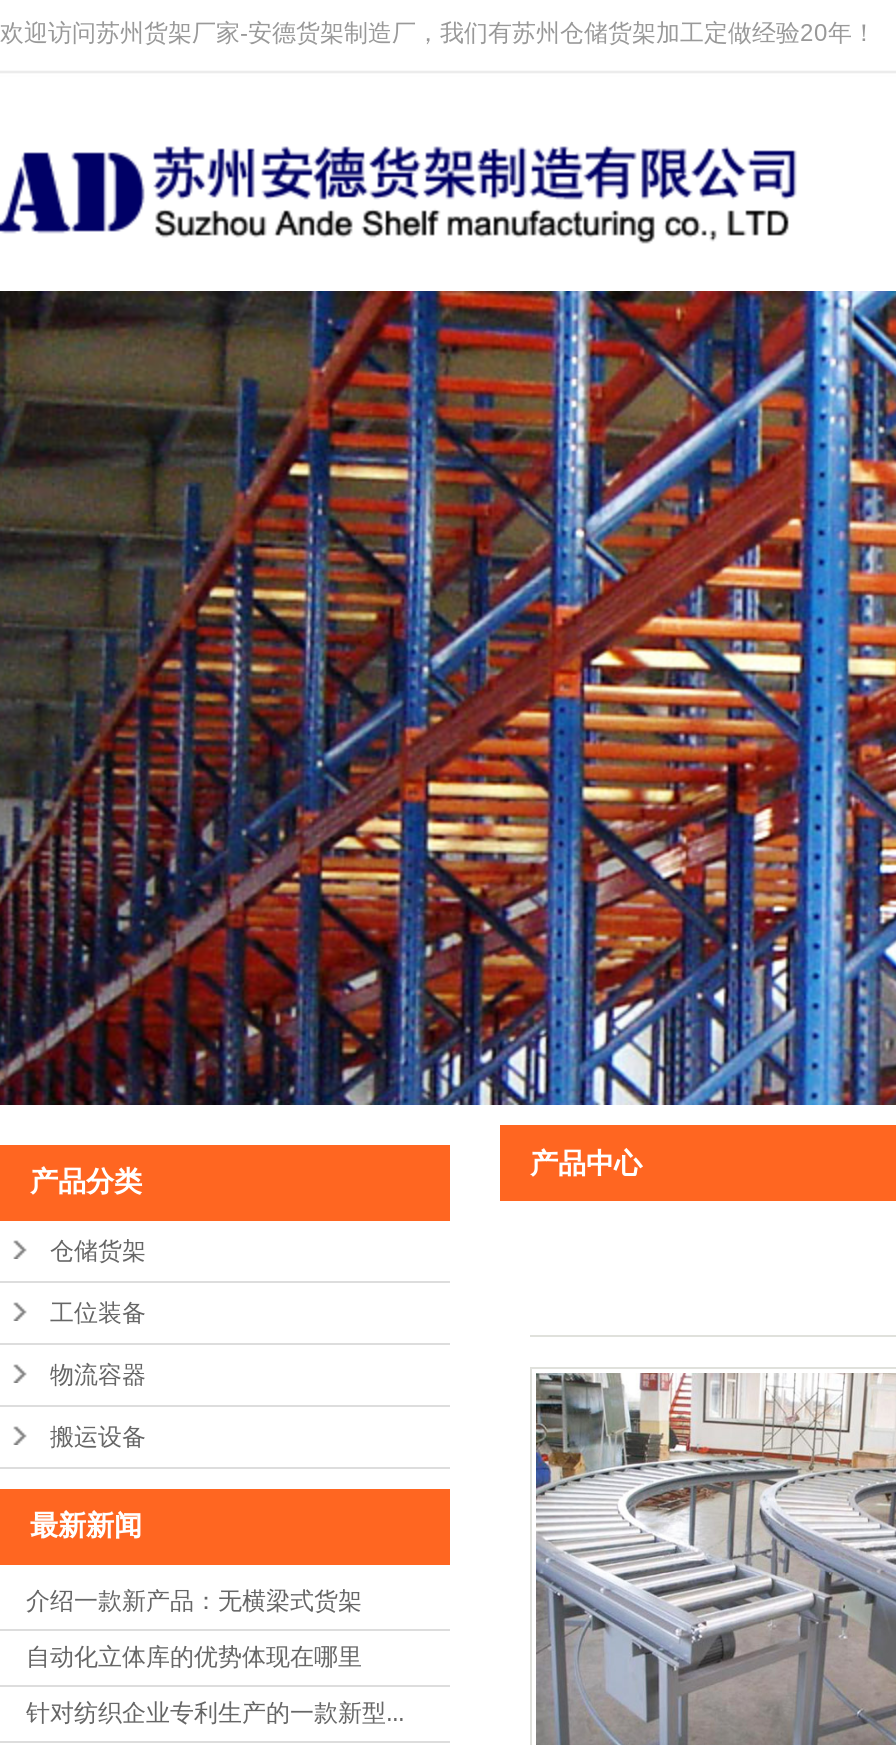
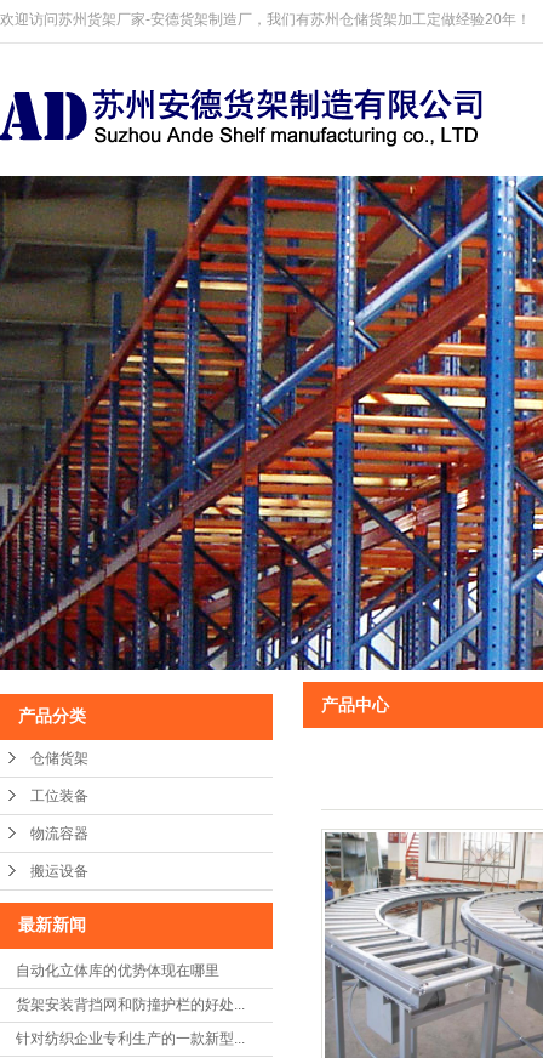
- 介绍一款新产品：无横梁式货架

moved up: 自动化立体库的优势体现在哪里

+ 货架安装背挡网和防撞护栏的好处...
